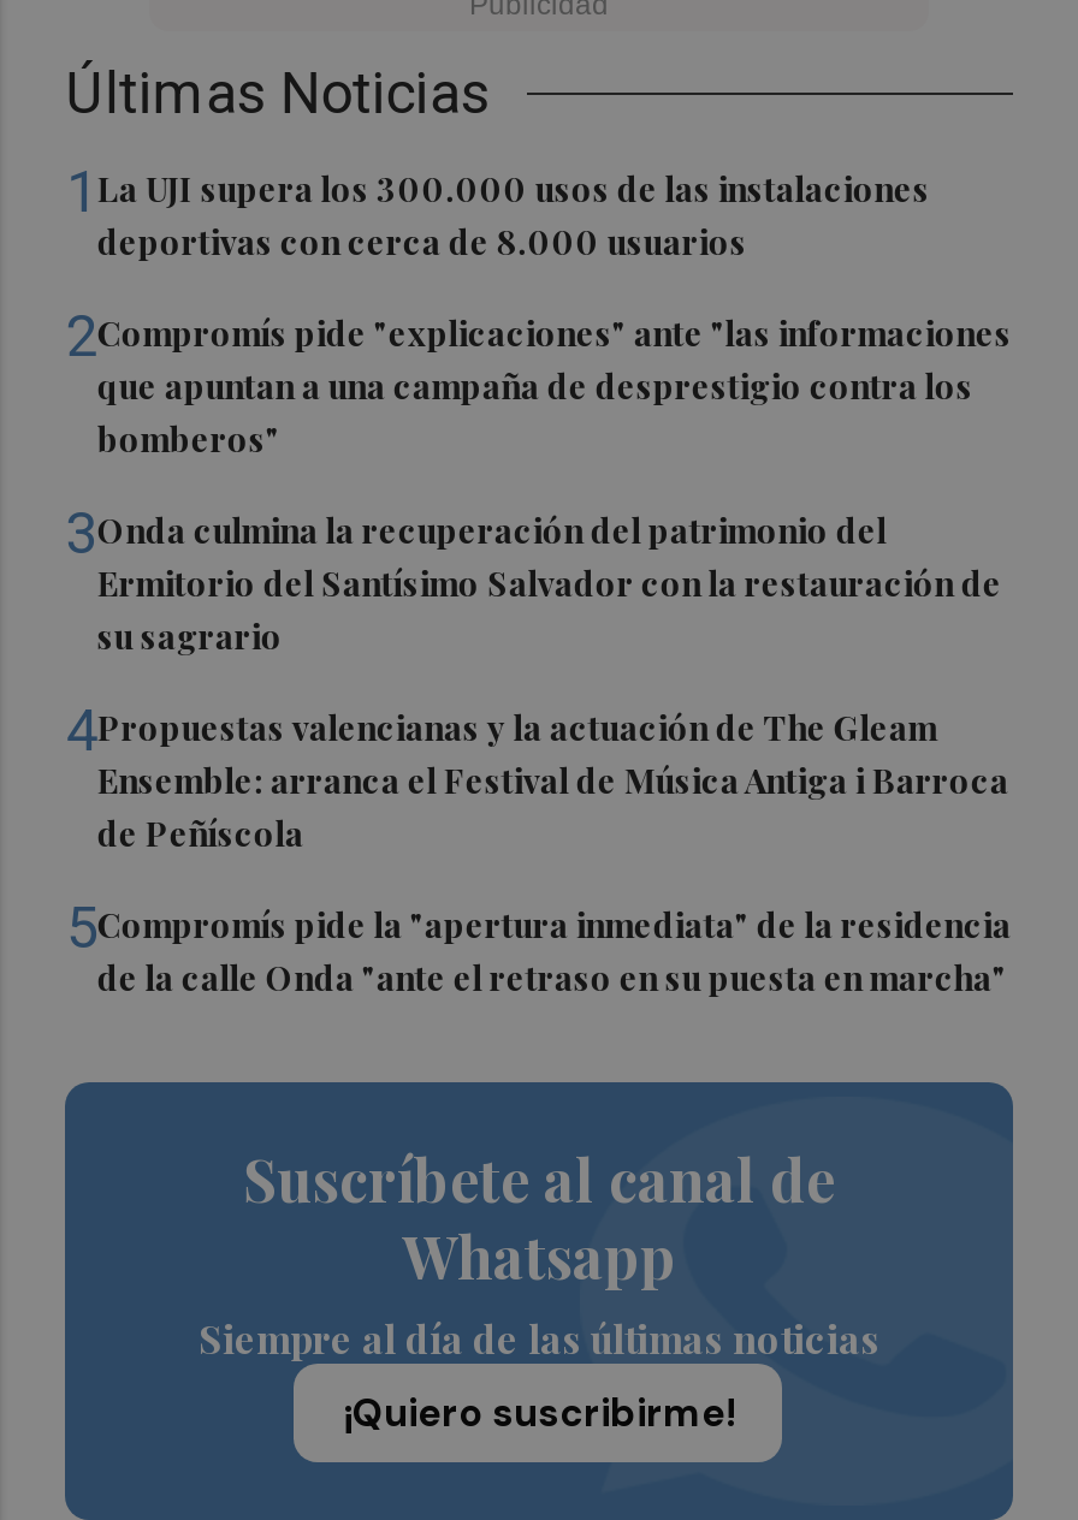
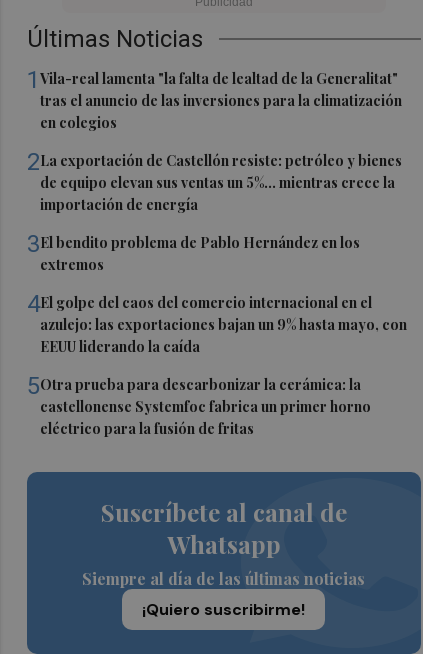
- 1 La UJI supera los 300.000 usos de las instalaciones
- deportivas con cerca de 8.000 usuarios
+ 1 Vila-real lamenta "la falta de lealtad de la Generalitat"
+ tras el anuncio de las inversiones para la climatización
+ en colegios

- 2Compromís pide "explicaciones" ante "las informaciones
- que apuntan a una campaña de desprestigio contra los
- bomberos"
+ 2La exportación de Castellón resiste: petróleo y bienes
+ de equipo elevan sus ventas un 5%... mientras crece la
+ importación de energía

- 3Onda culmina la recuperación del patrimonio del
- Ermitorio del Santísimo Salvador con la restauración de
- su sagrario
+ 3El bendito problema de Pablo Hernández en los
+ extremos

- 4Propuestas valencianas y la actuación de The Gleam
- Ensemble: arranca el Festival de Música Antiga i Barroca
- de Peñíscola
+ 4El golpe del caos del comercio internacional en el
+ azulejo: las exportaciones bajan un 9% hasta mayo, con
+ EEUU liderando la caída

- 5Compromís pide la "apertura inmediata" de la residencia
- de la calle Onda "ante el retraso en su puesta en marcha"
+ 5Otra prueba para descarbonizar la cerámica: la
+ castellonense Systemfoc fabrica un primer horno
+ eléctrico para la fusión de fritas
